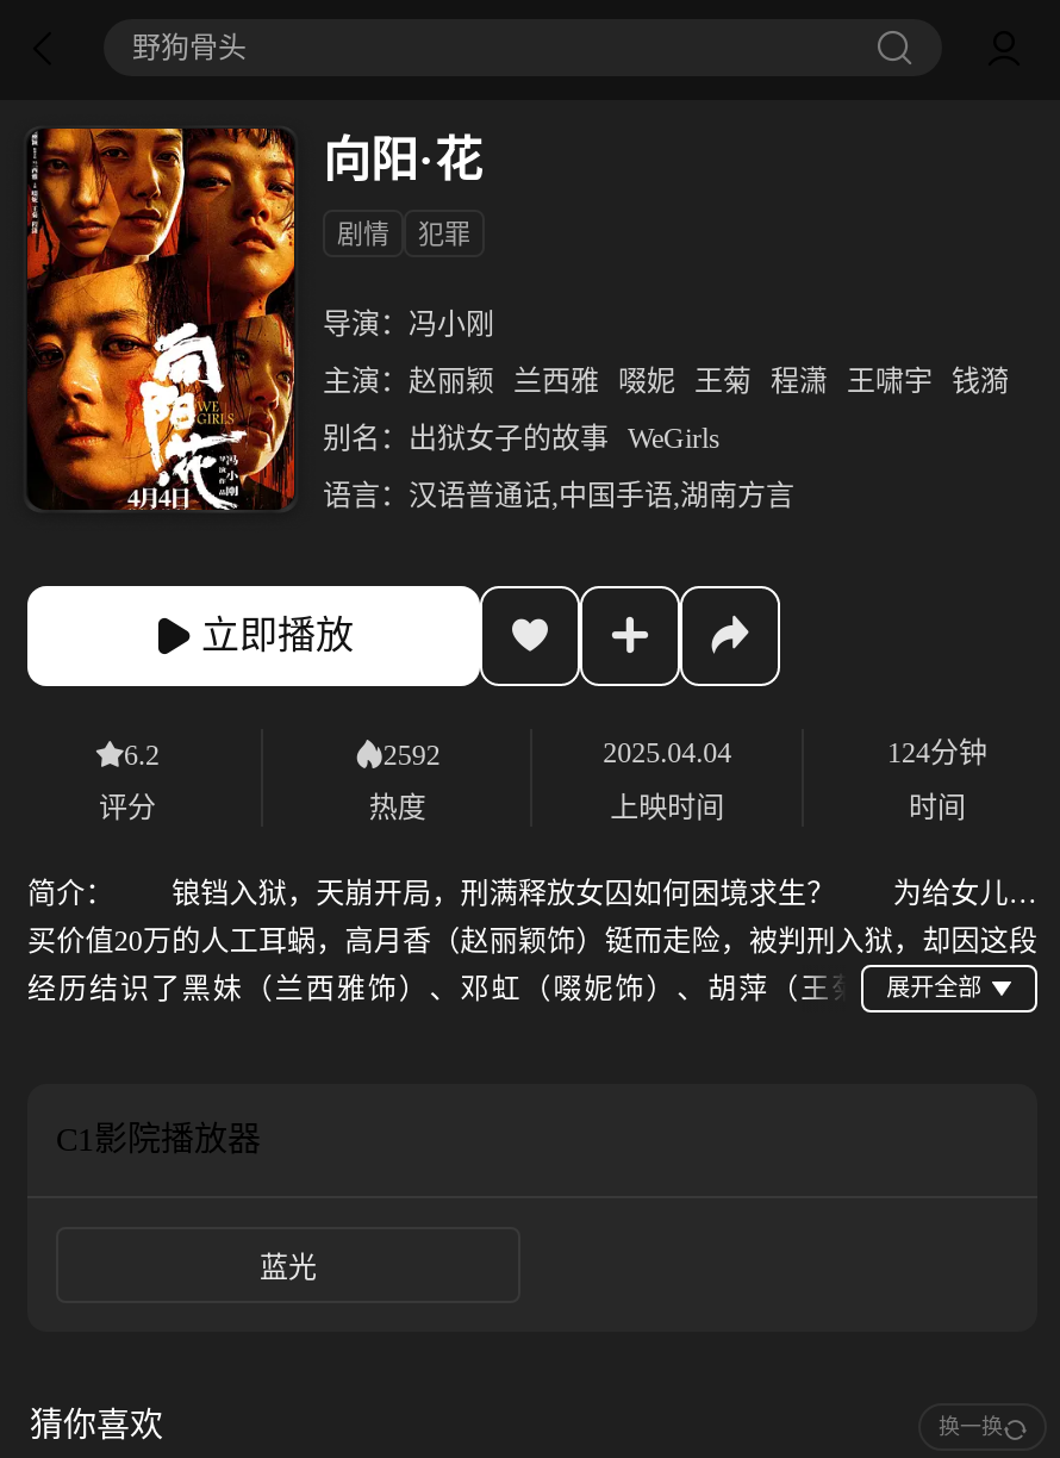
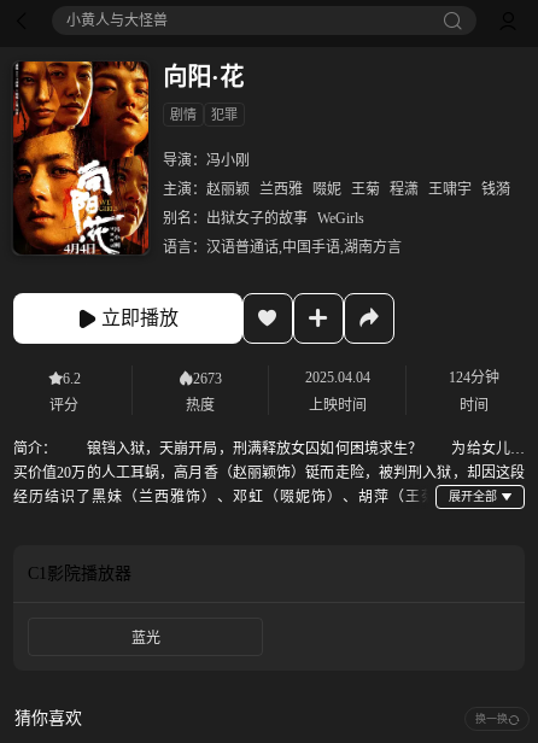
- 野狗骨头
+ 小黄人与大怪兽

- 2592
+ 2673
